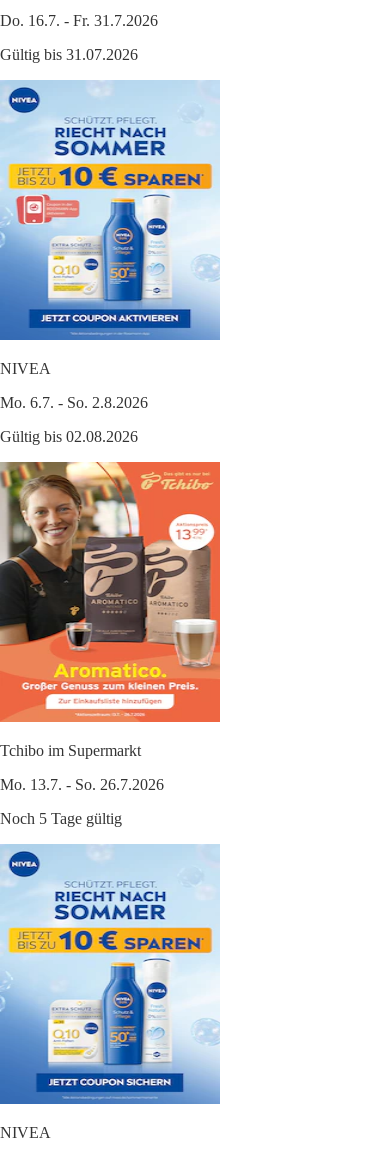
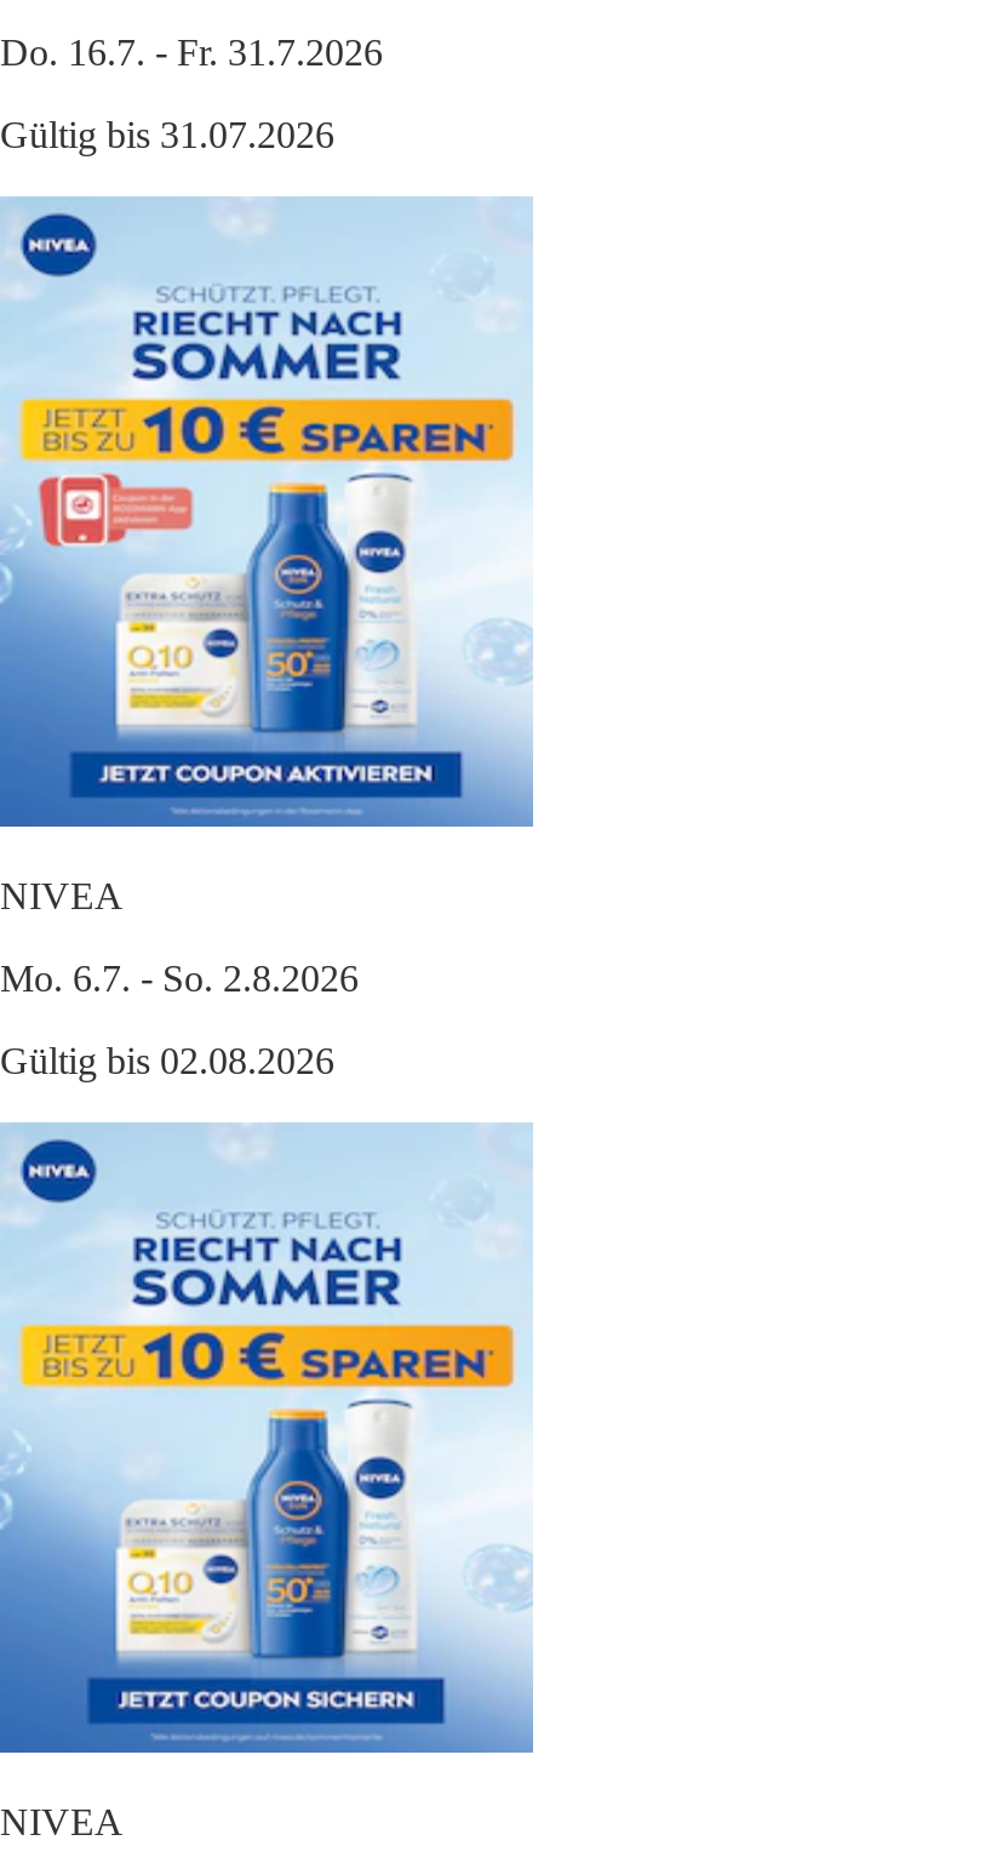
- [image]
- Tchibo im Supermarkt
- Mo. 13.7. - So. 26.7.2026
- Noch 5 Tage gültig
